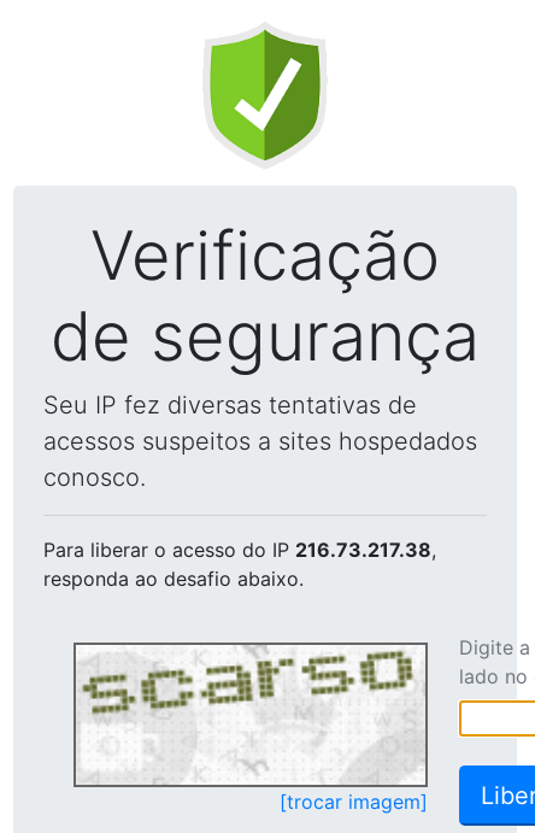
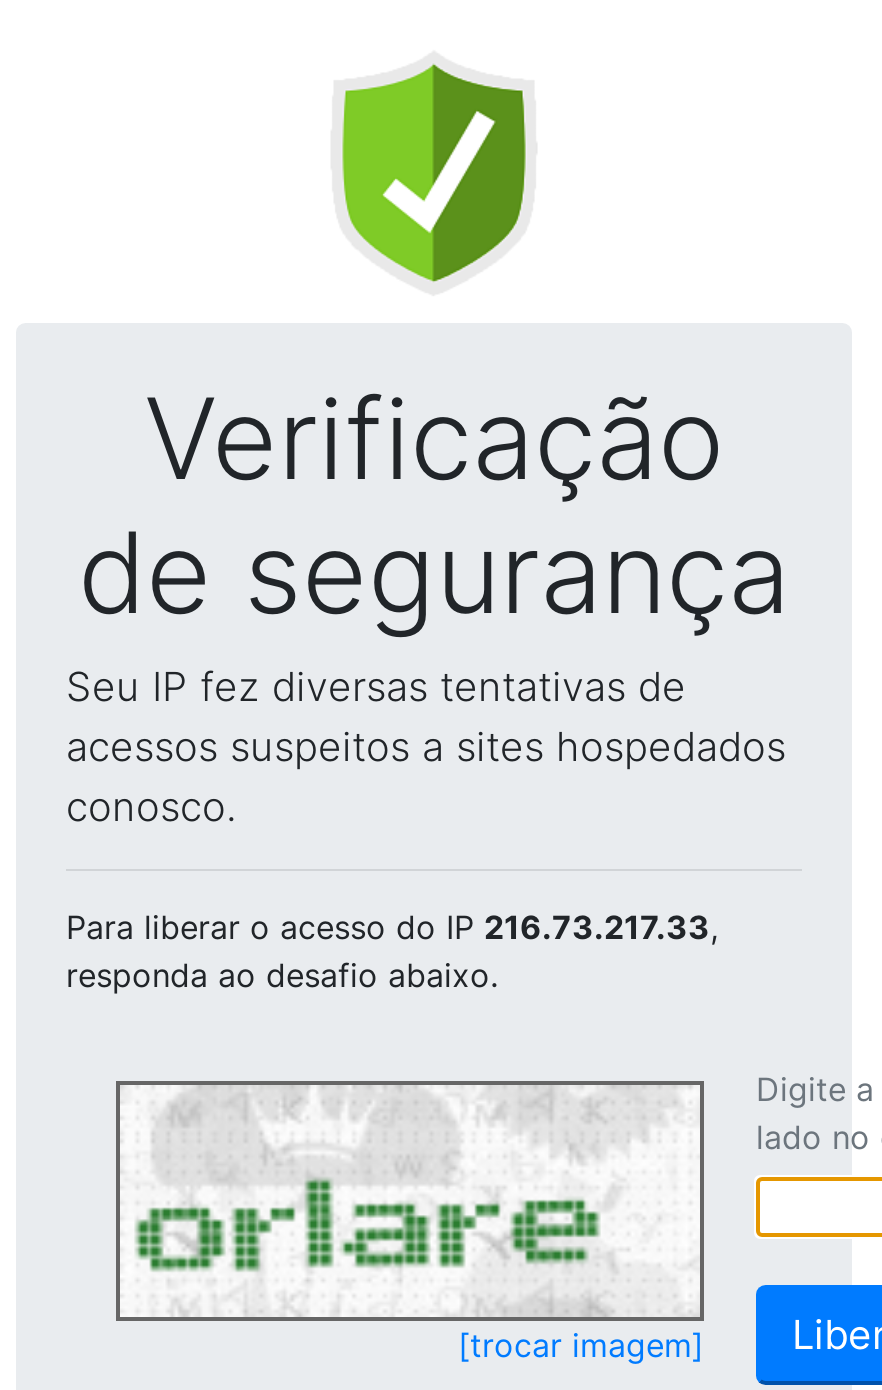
- Para liberar o acesso do IP 216.73.217.38,
+ Para liberar o acesso do IP 216.73.217.33,

- [image]
+ [image]
